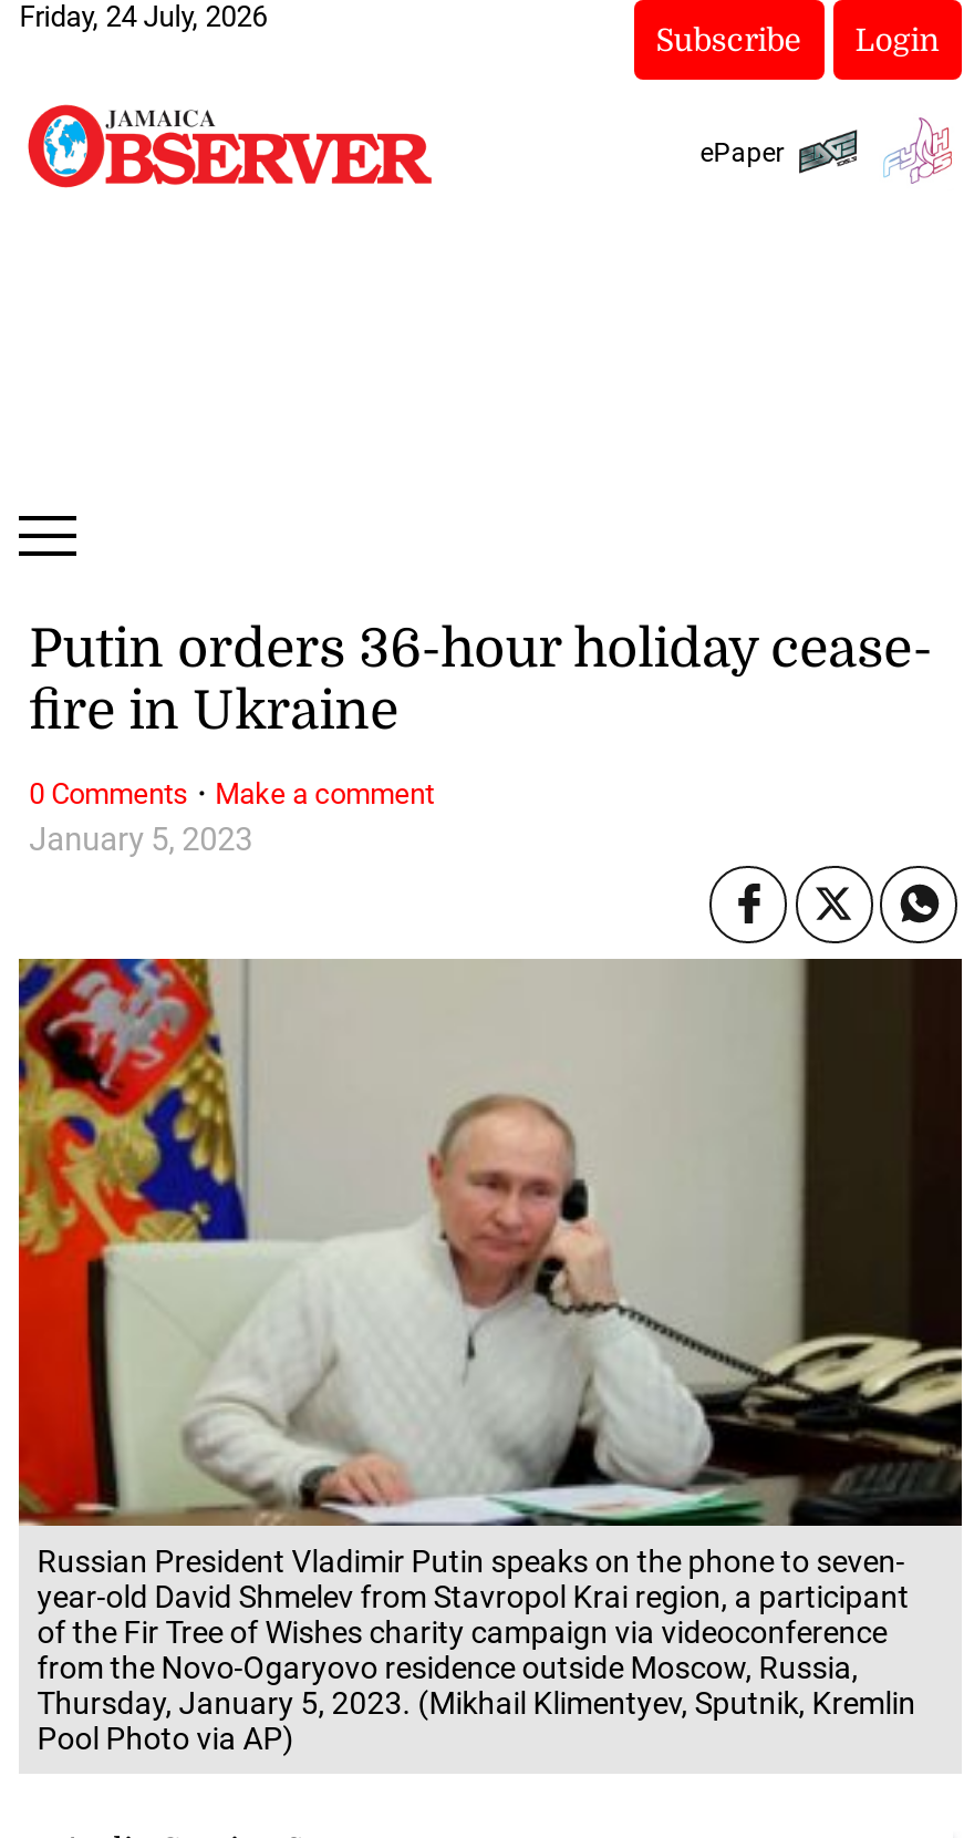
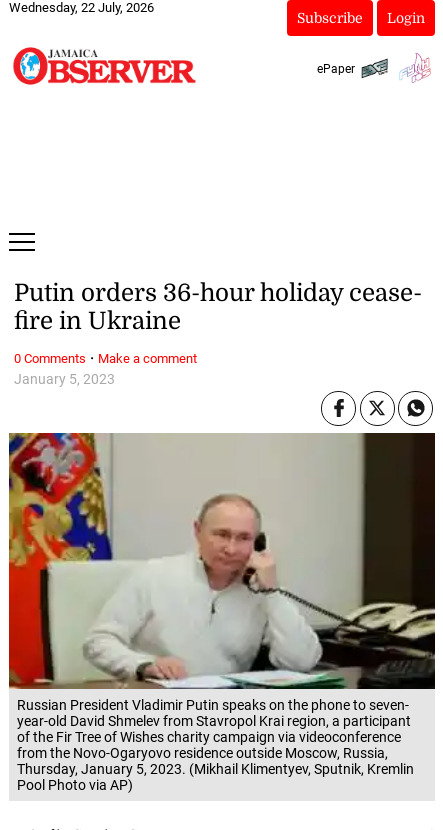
- Friday, 24 July, 2026
+ Wednesday, 22 July, 2026
